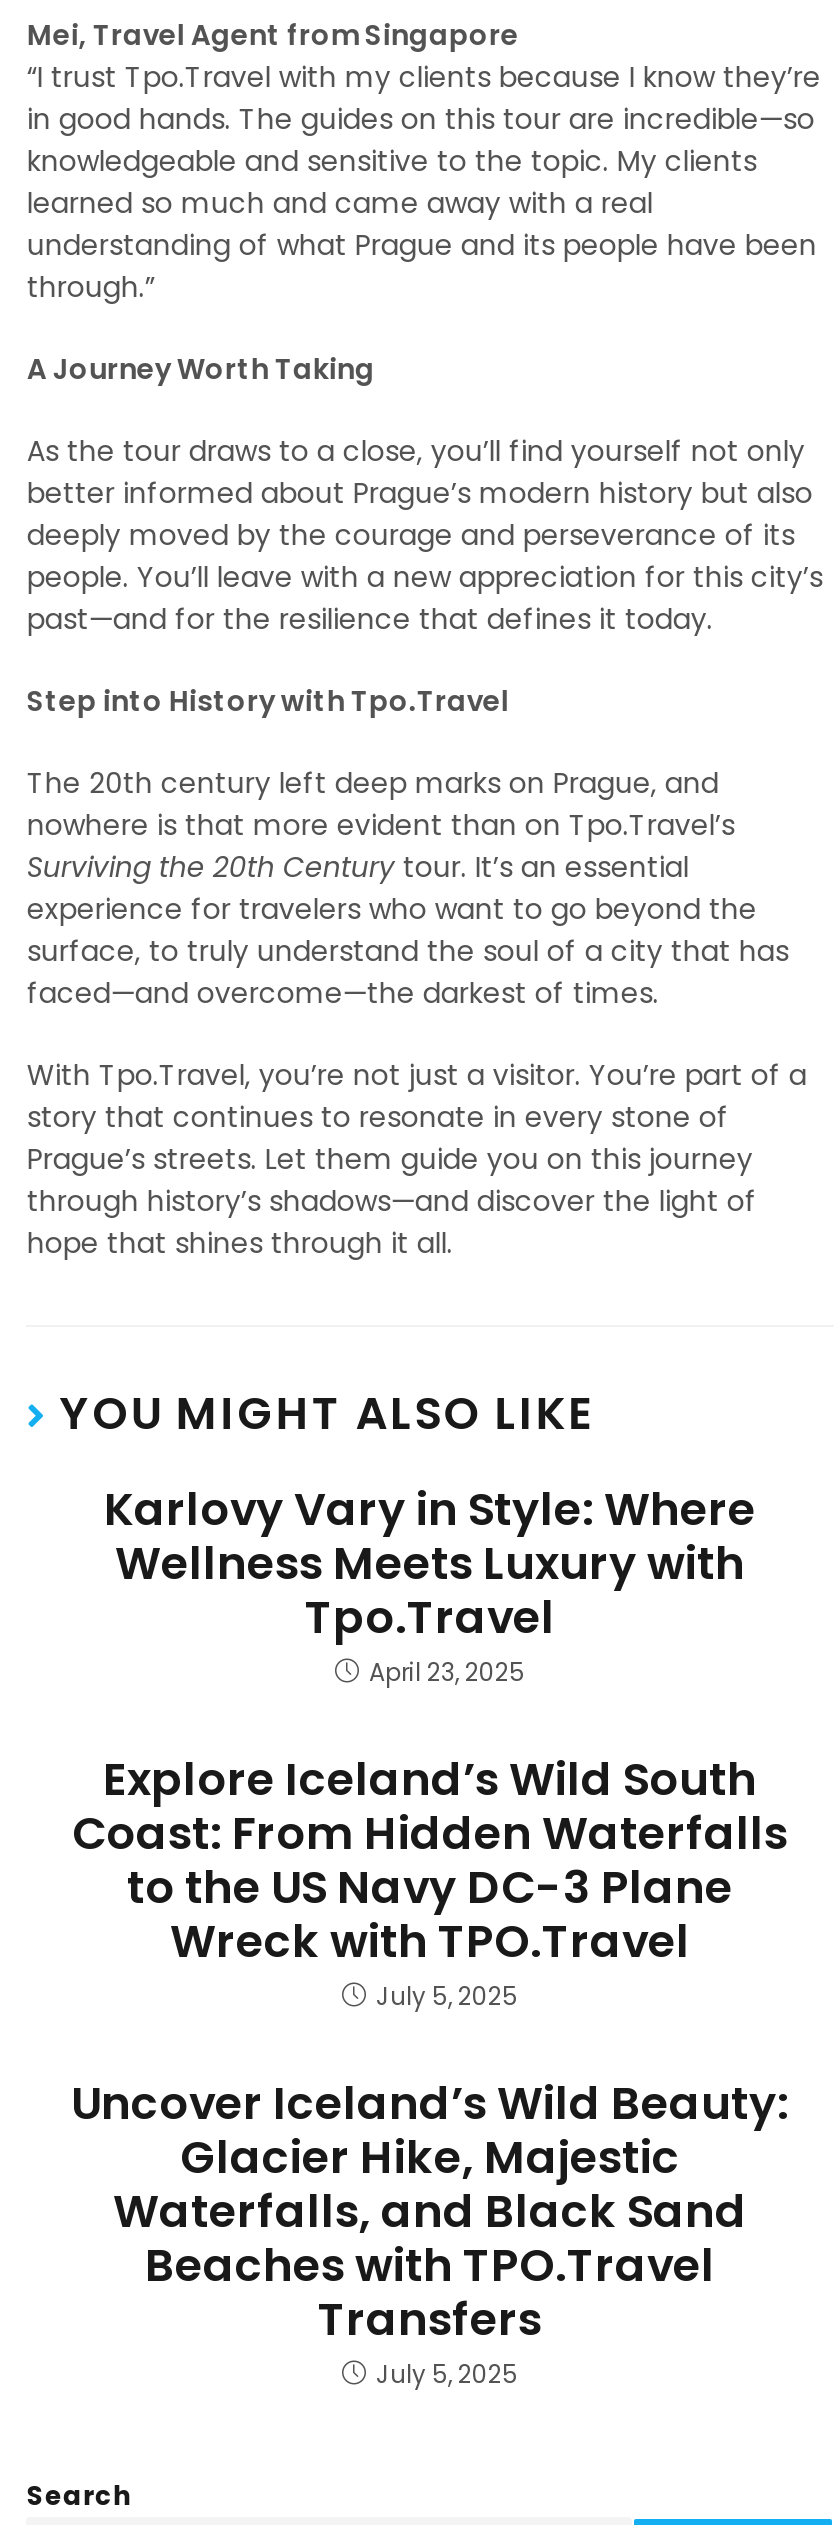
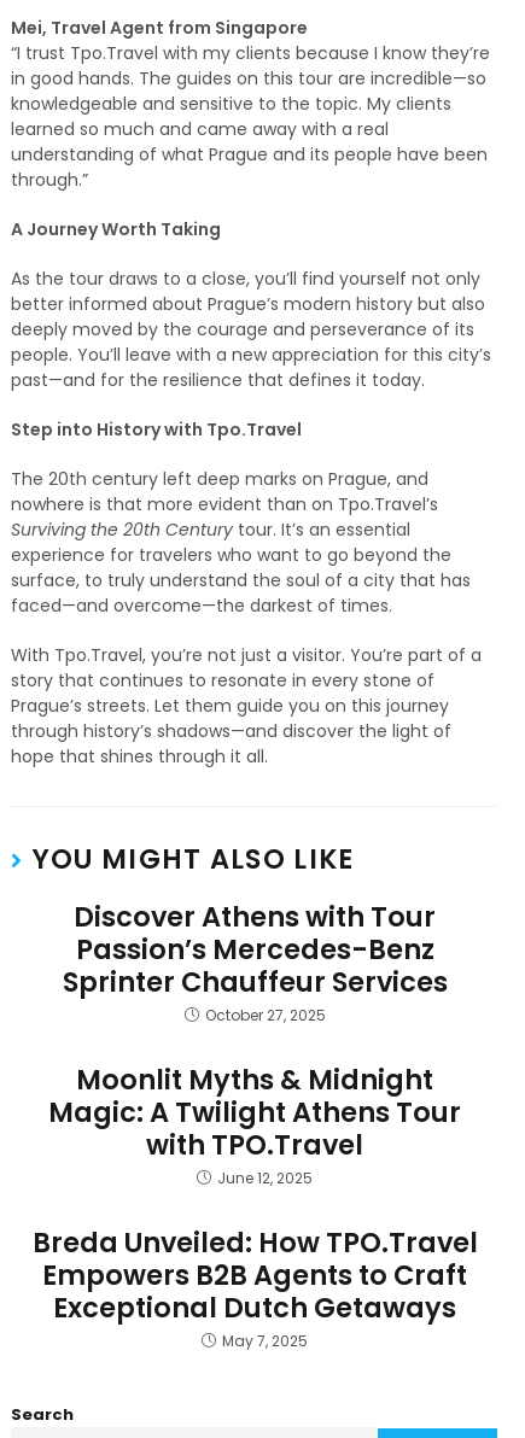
- Karlovy Vary in Style: Where
- Wellness Meets Luxury with
- Tpo.Travel
- April 23, 2025
+ Discover Athens with Tour
+ Passion’s Mercedes-Benz
+ Sprinter Chauffeur Services
+ October 27, 2025

- Explore Iceland’s Wild South
- Coast: From Hidden Waterfalls
- to the US Navy DC-3 Plane
- Wreck with TPO.Travel
- July 5, 2025
+ Moonlit Myths & Midnight
+ Magic: A Twilight Athens Tour
+ with TPO.Travel
+ June 12, 2025

- Uncover Iceland’s Wild Beauty:
- Glacier Hike, Majestic
- Waterfalls, and Black Sand
- Beaches with TPO.Travel
- Transfers
- July 5, 2025
+ Breda Unveiled: How TPO.Travel
+ Empowers B2B Agents to Craft
+ Exceptional Dutch Getaways
+ May 7, 2025
